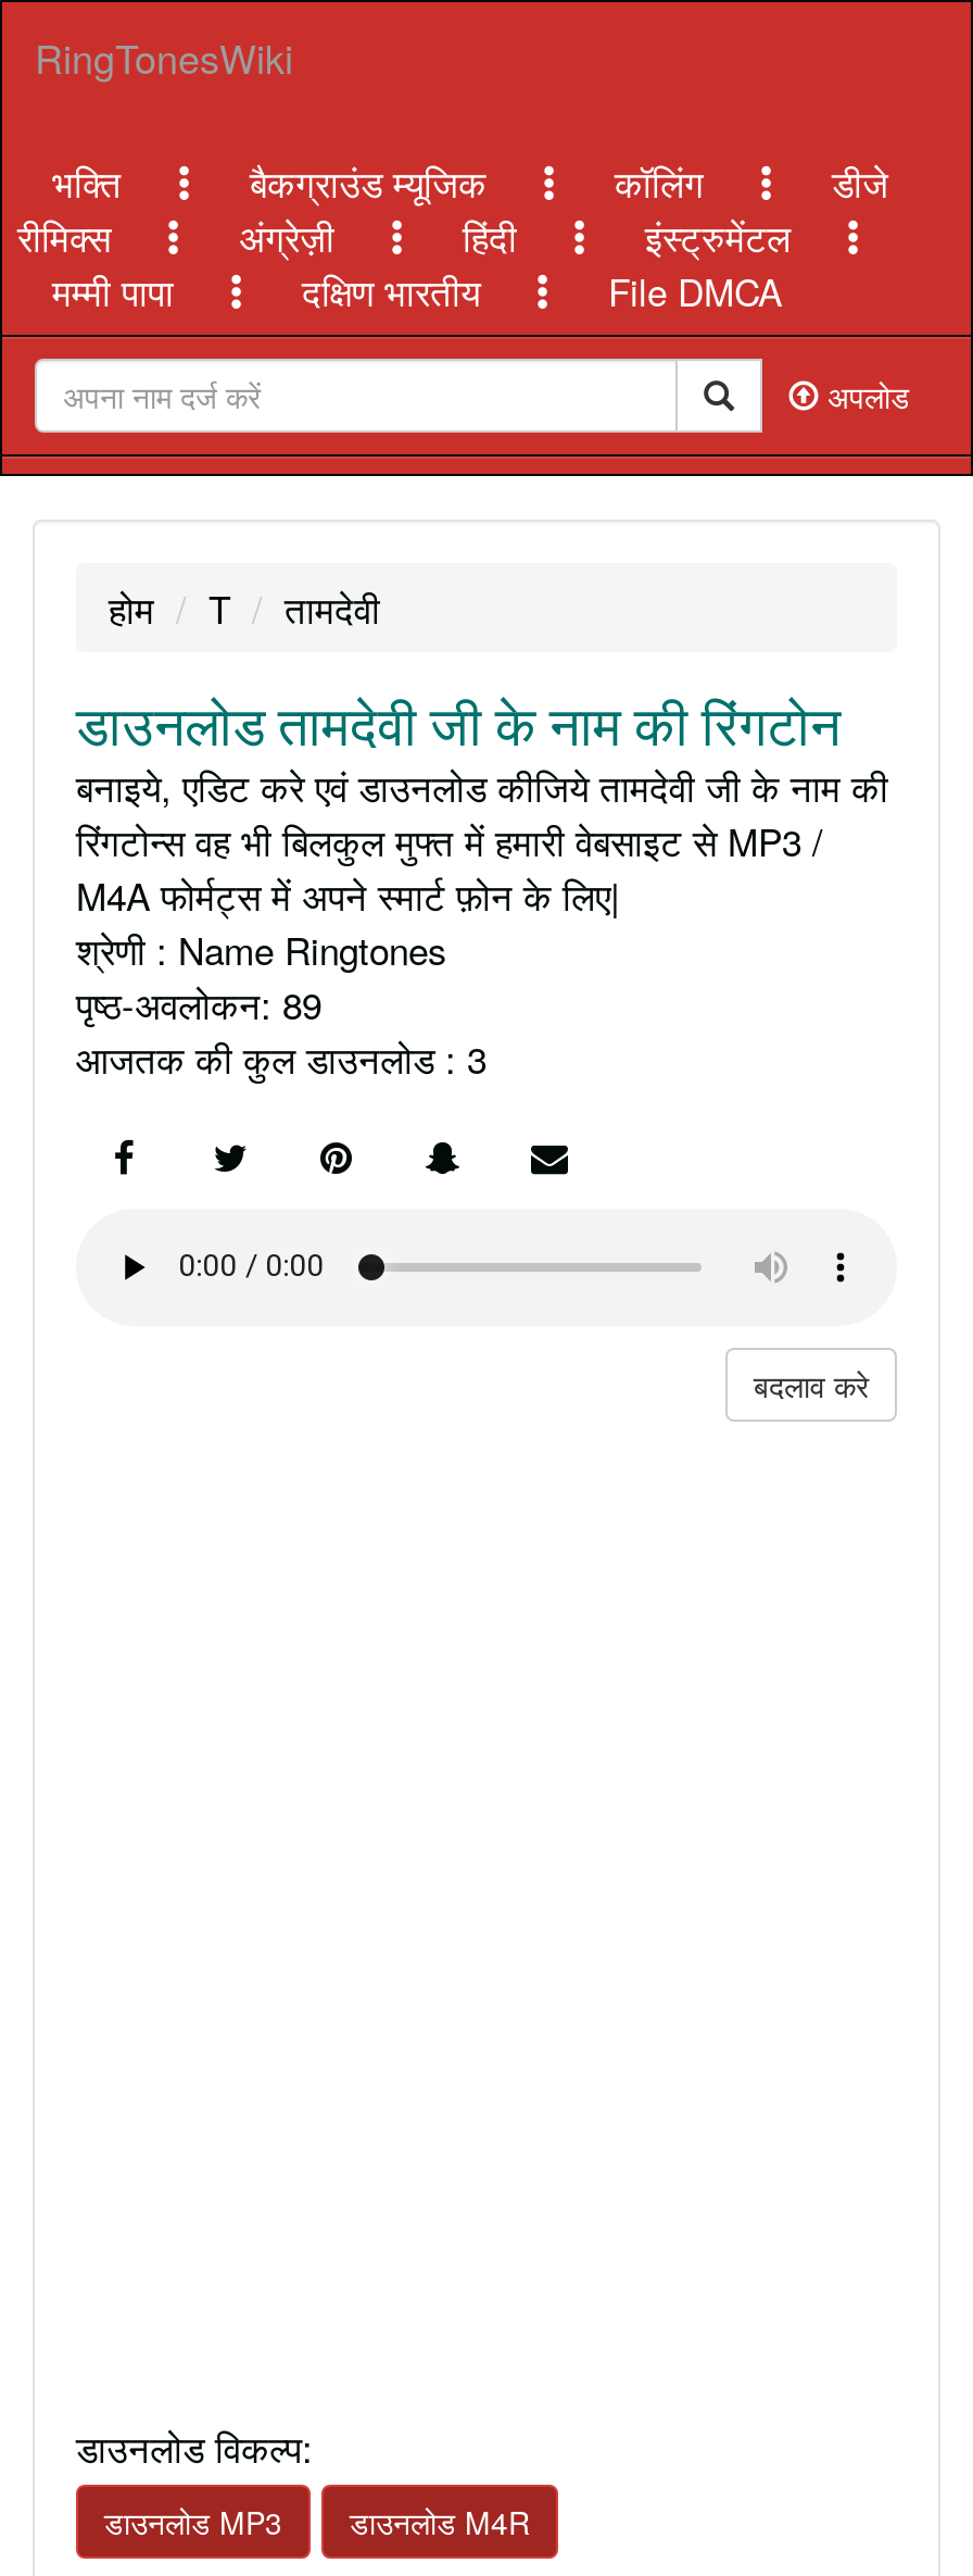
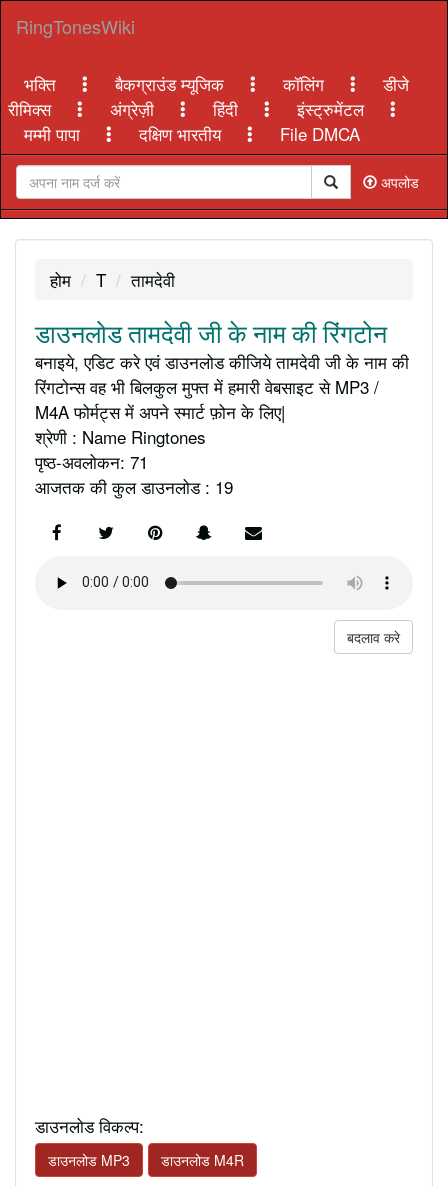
- पृष्ठ-अवलोकन: 89
+ पृष्ठ-अवलोकन: 71

- आजतक की कुल डाउनलोड : 3
+ आजतक की कुल डाउनलोड : 19
